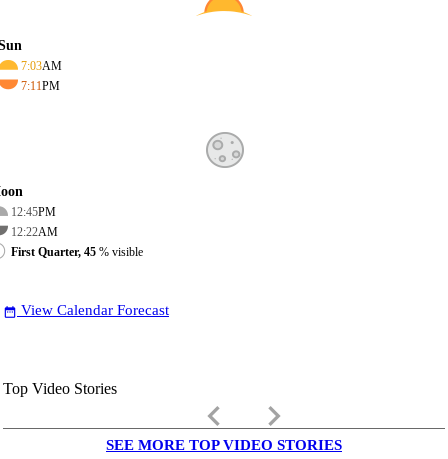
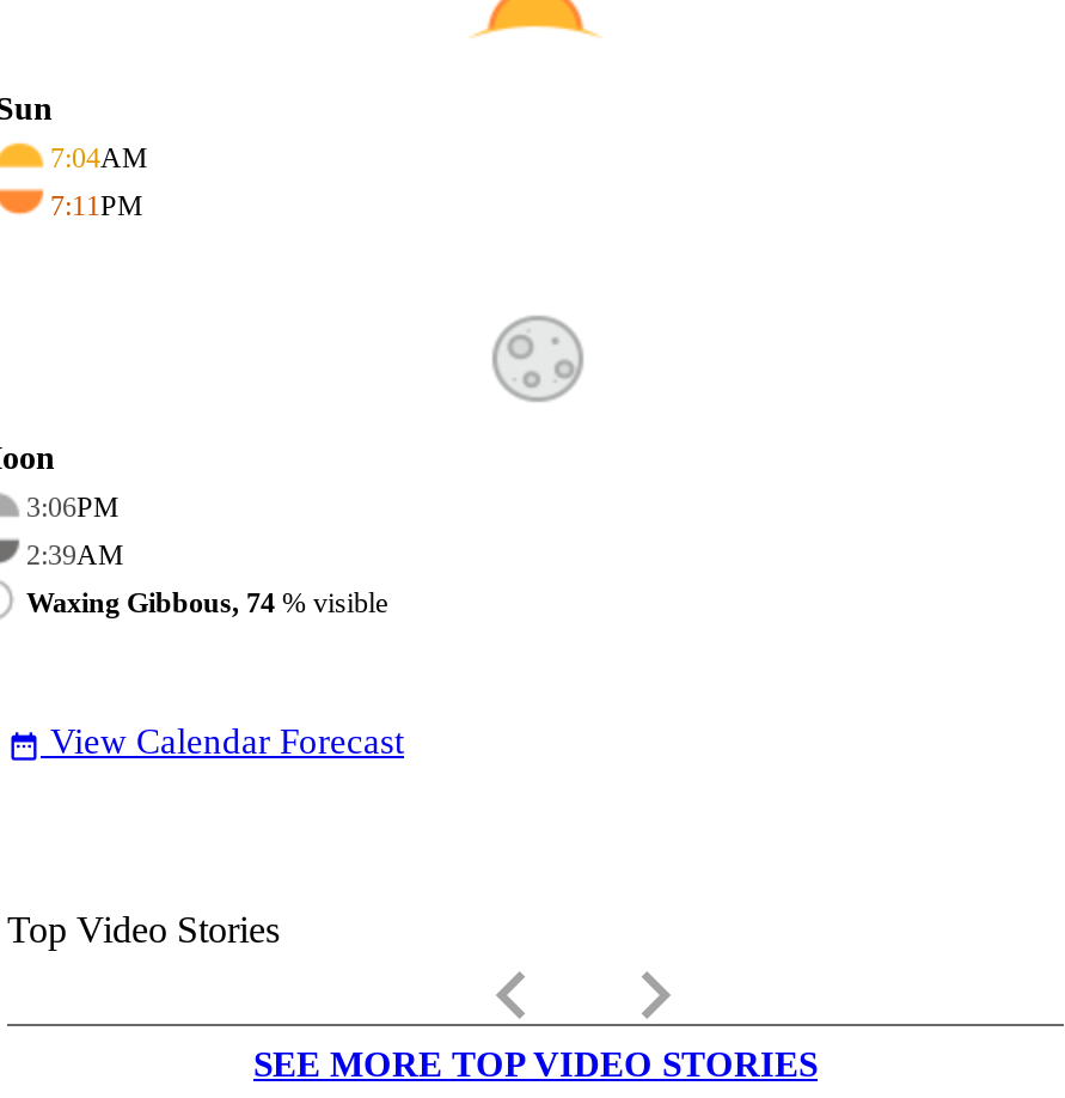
- 7:03AM
+ 7:04AM

- 12:45PM
+ 3:06PM

- 12:22AM
+ 2:39AM

- First Quarter, 45% visible
+ Waxing Gibbous, 74% visible
